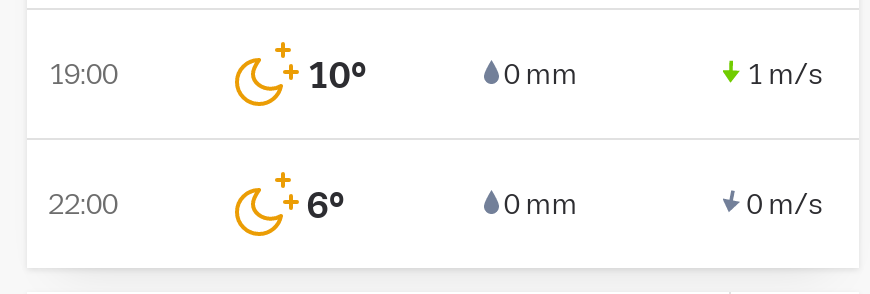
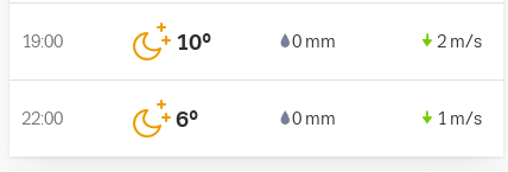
- 1 m/s
+ 2 m/s

- 0 m/s
+ 1 m/s
